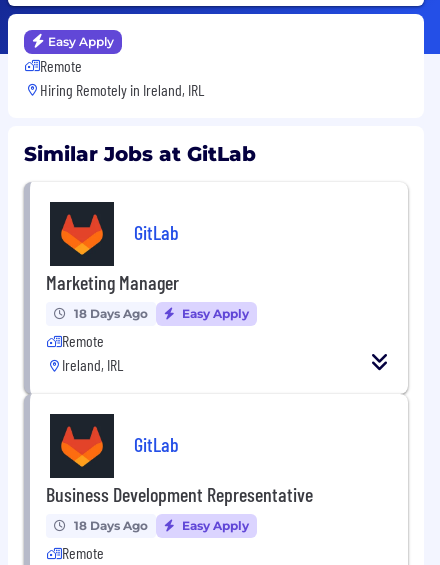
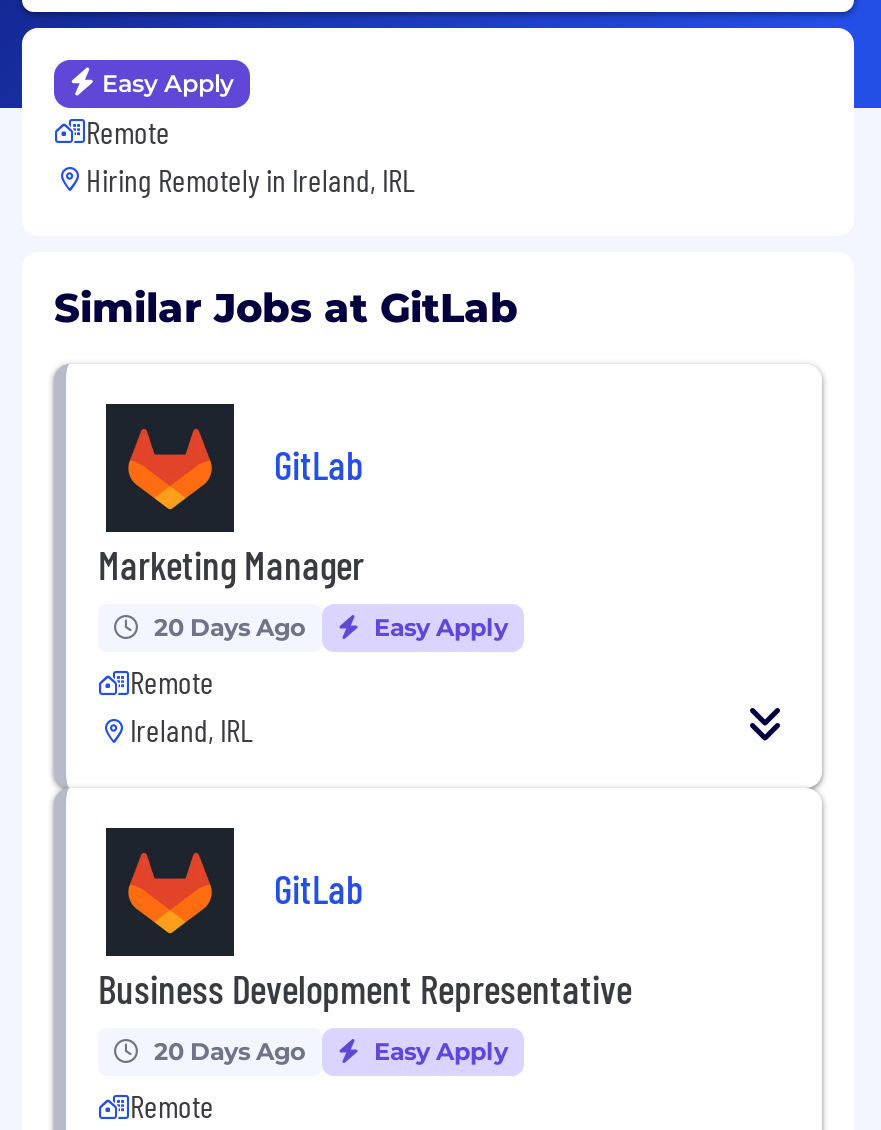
- 18 Days Ago
+ 20 Days Ago

- 18 Days Ago
+ 20 Days Ago
